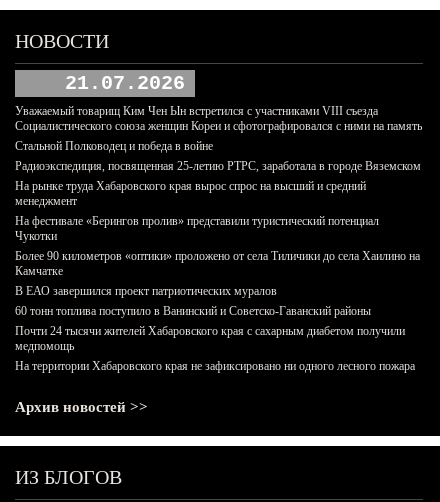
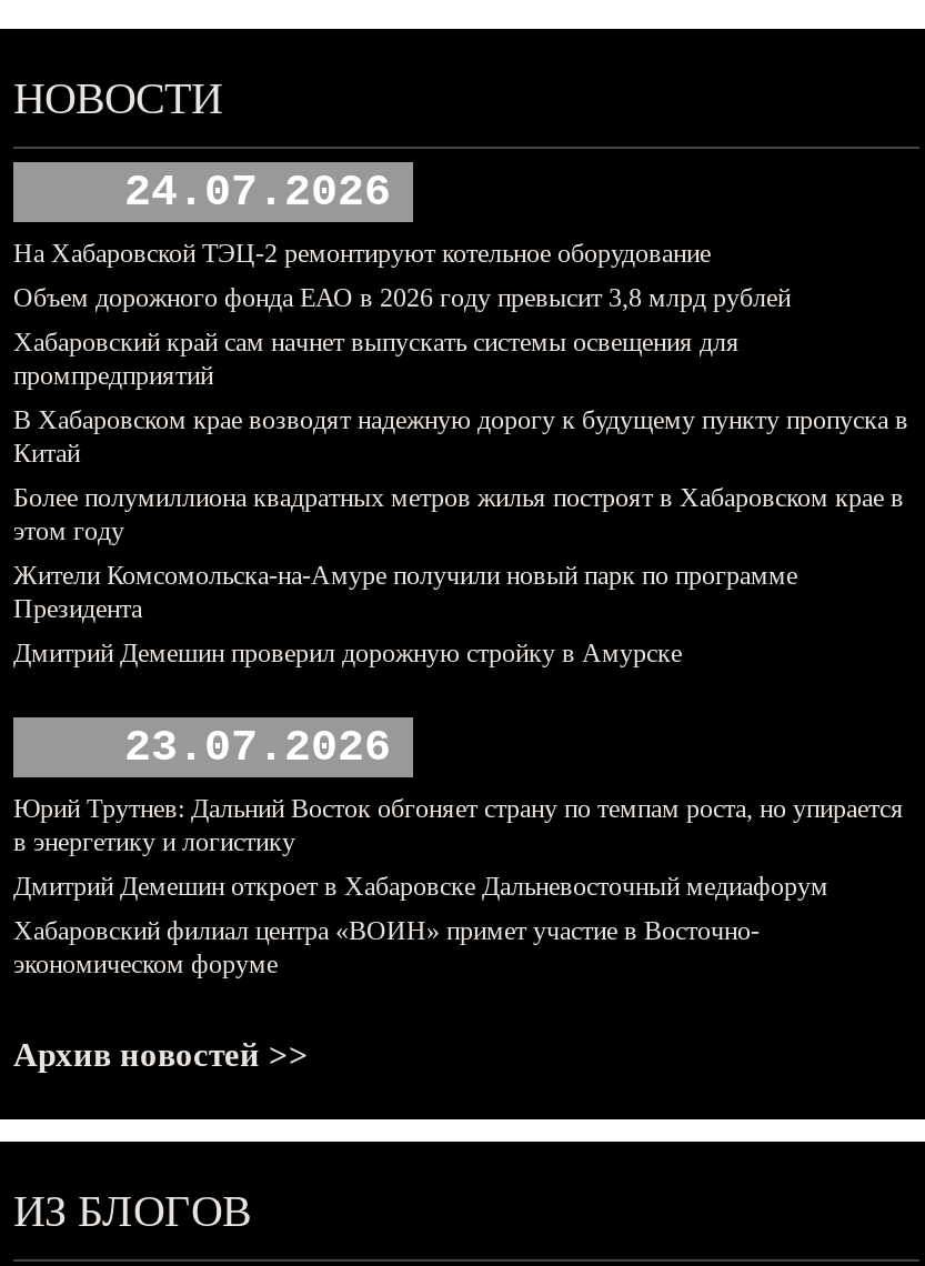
- 21.07.2026
- Уважаемый товарищ Ким Чен Ын встретился с участниками VIII съезда
- Социалистического союза женщин Кореи и сфотографировался с ними на память
- Стальной Полководец и победа в войне
- Радиоэкспедиция, посвященная 25-летию РТРС, заработала в городе Вяземском
- На рынке труда Хабаровского края вырос спрос на высший и средний
- менеджмент
- На фестивале «Берингов пролив» представили туристический потенциал
- Чукотки
- Более 90 километров «оптики» проложено от села Тиличики до села Хаилино на
- Камчатке
- В ЕАО завершился проект патриотических муралов
- 60 тонн топлива поступило в Ванинский и Советско-Гаванский районы
- Почти 24 тысячи жителей Хабаровского края с сахарным диабетом получили
- медпомощь
- На территории Хабаровского края не зафиксировано ни одного лесного пожара
+ 24.07.2026
+ На Хабаровской ТЭЦ-2 ремонтируют котельное оборудование
+ Объем дорожного фонда ЕАО в 2026 году превысит 3,8 млрд рублей
+ Хабаровский край сам начнет выпускать системы освещения для
+ промпредприятий
+ В Хабаровском крае возводят надежную дорогу к будущему пункту пропуска в
+ Китай
+ Более полумиллиона квадратных метров жилья построят в Хабаровском крае в
+ этом году
+ Жители Комсомольска-на-Амуре получили новый парк по программе
+ Президента
+ Дмитрий Демешин проверил дорожную стройку в Амурске
+ 23.07.2026
+ Юрий Трутнев: Дальний Восток обгоняет страну по темпам роста, но упирается
+ в энергетику и логистику
+ Дмитрий Демешин откроет в Хабаровске Дальневосточный медиафорум
+ Хабаровский филиал центра «ВОИН» примет участие в Восточно-
+ экономическом форуме
